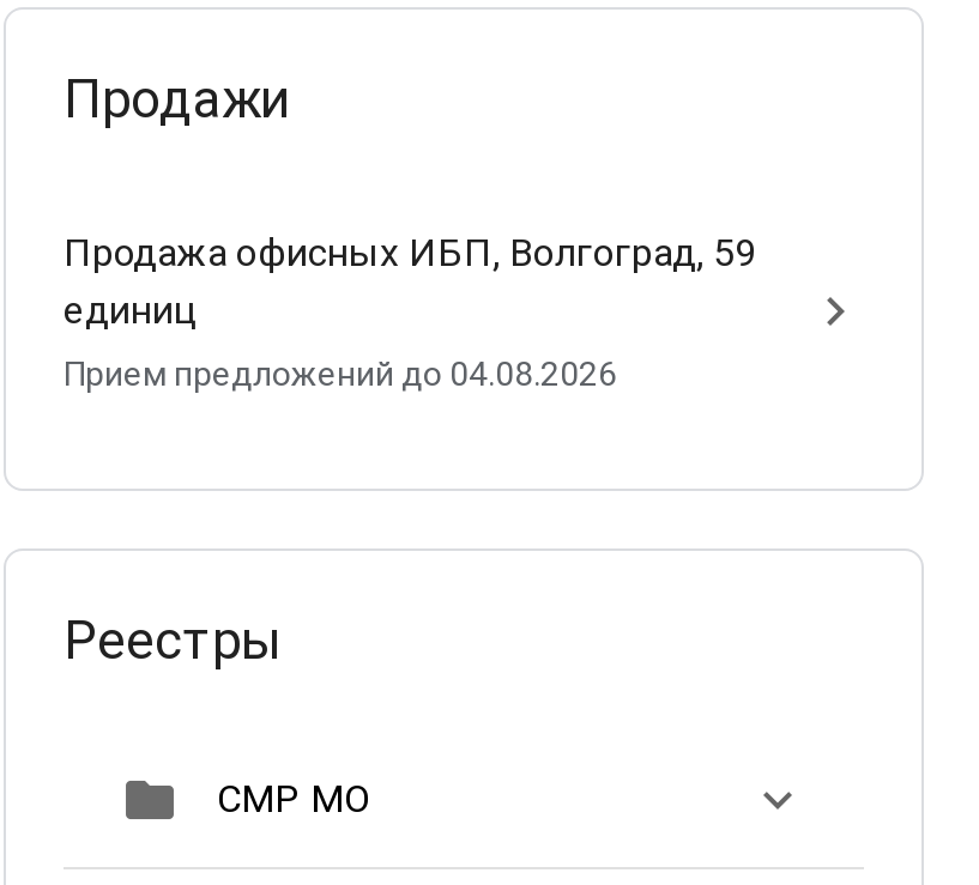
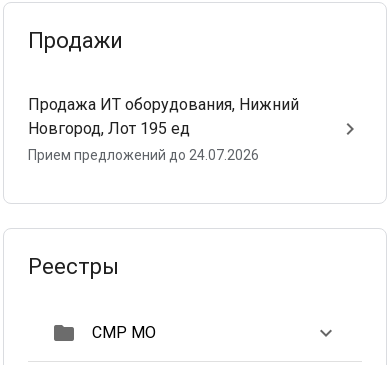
- Продажа офисных ИБП, Волгоград, 59
- единиц
+ Продажа ИТ оборудования, Нижний
+ Новгород, Лот 195 ед

- Прием предложений до 04.08.2026
+ Прием предложений до 24.07.2026
